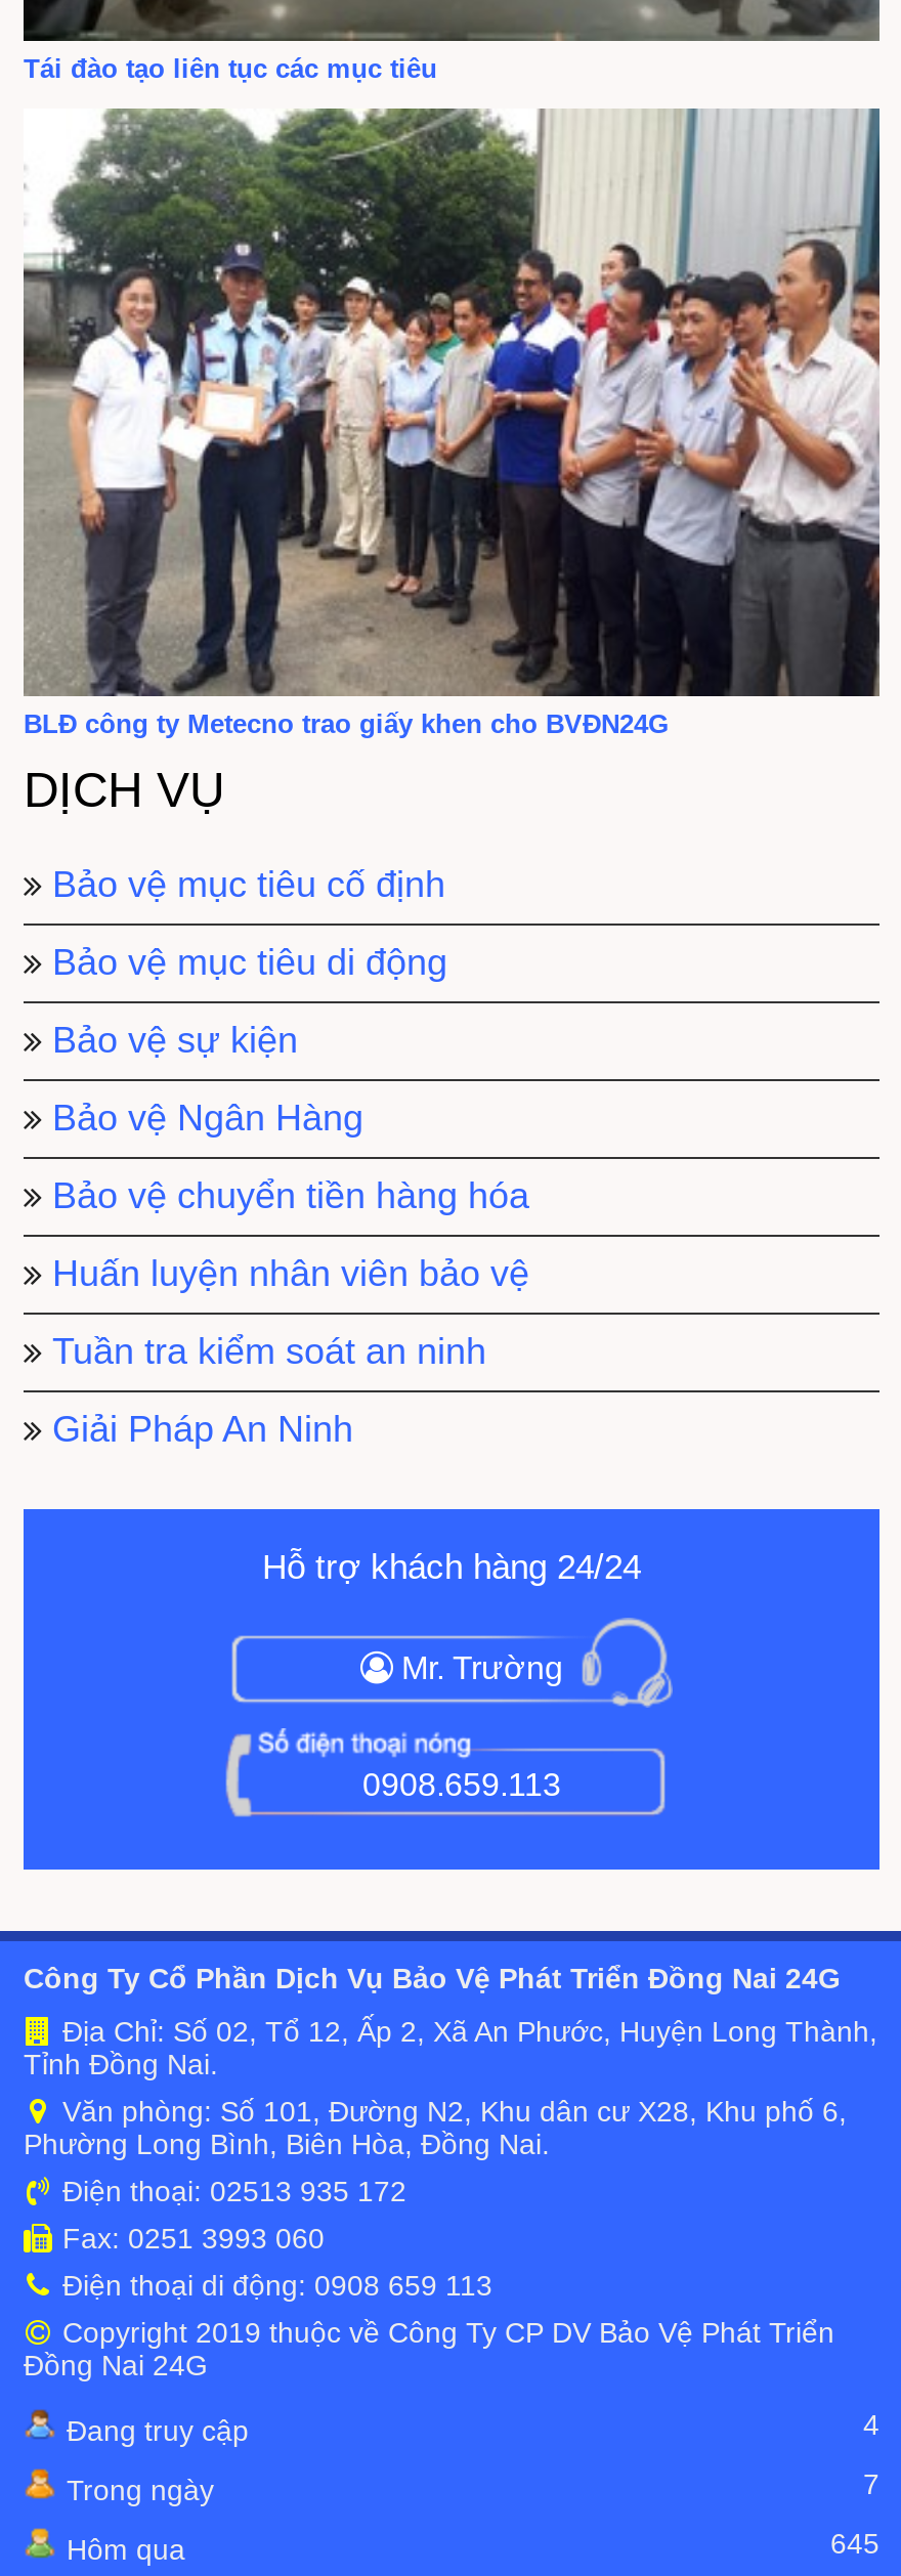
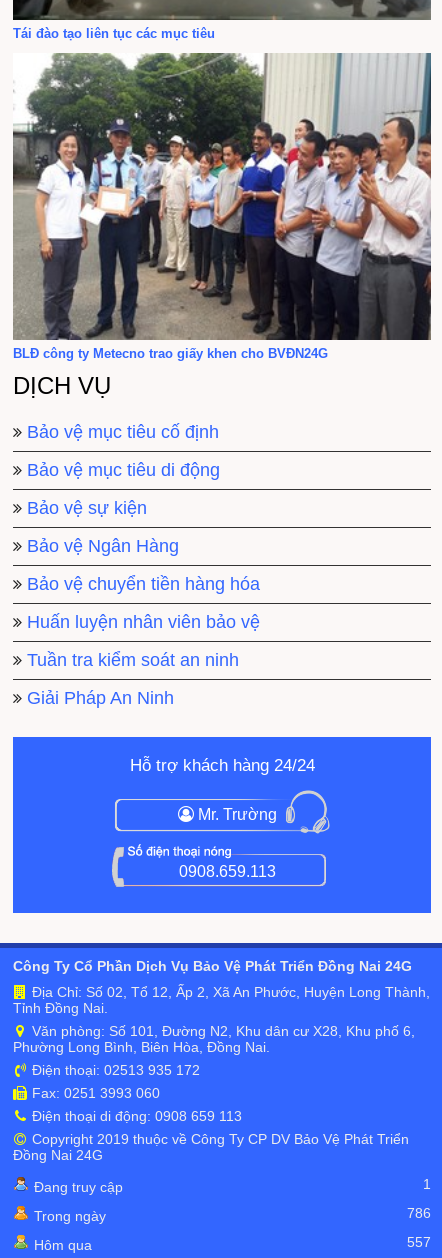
- 4
+ 1

- 7
+ 786

- 645
+ 557
